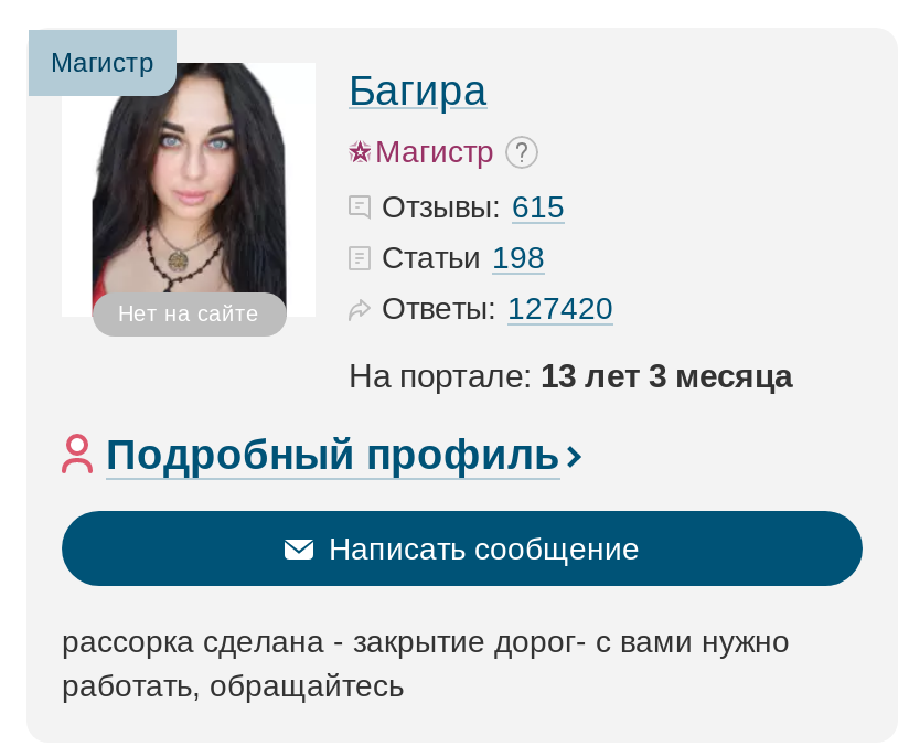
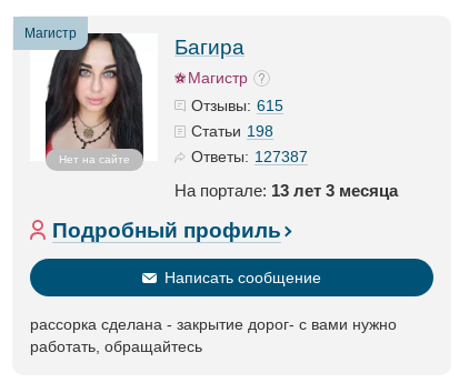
- Ответы: 127420
+ Ответы: 127387
